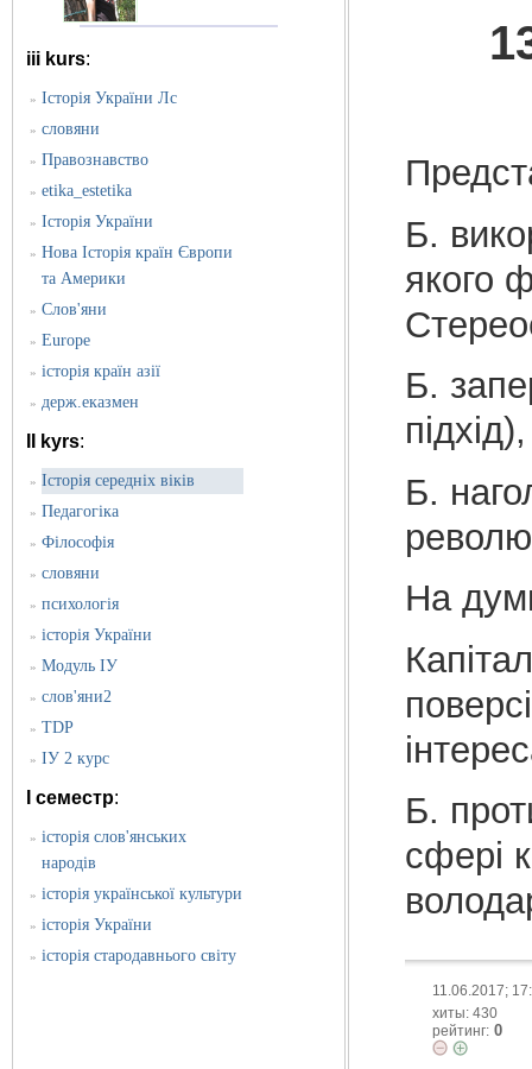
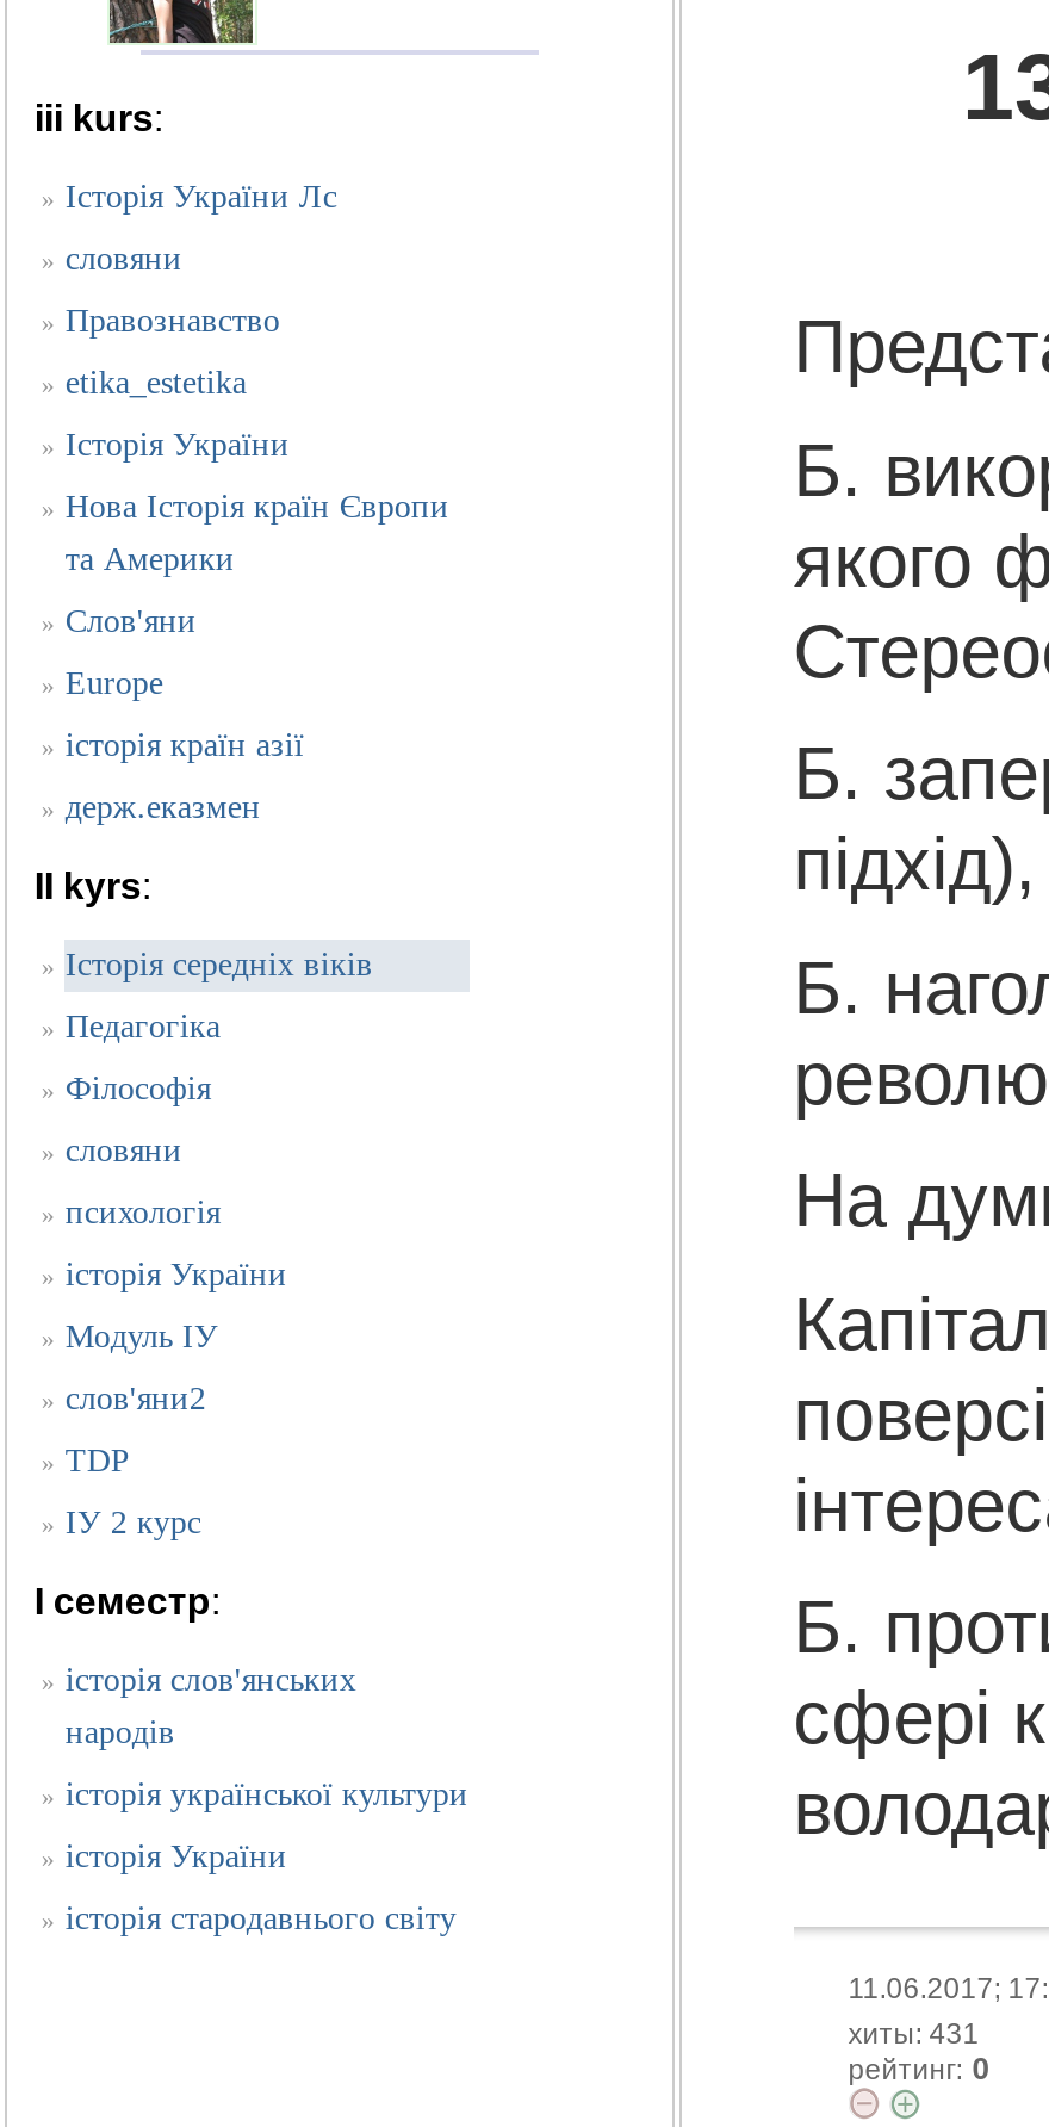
- хиты: 430
+ хиты: 431
